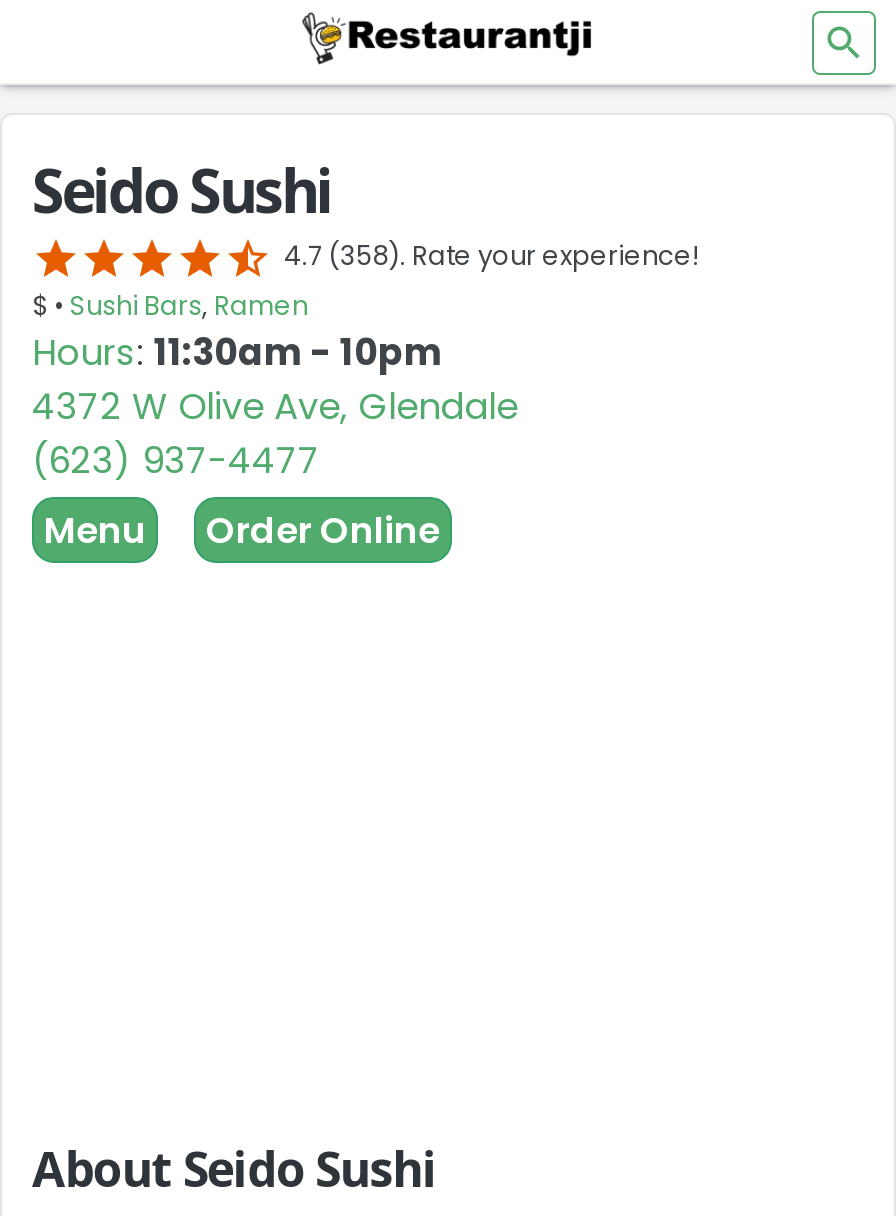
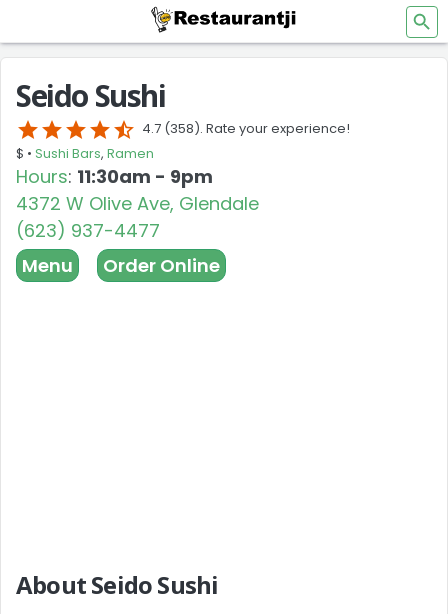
- Hours: 11:30am - 10pm
+ Hours: 11:30am - 9pm
